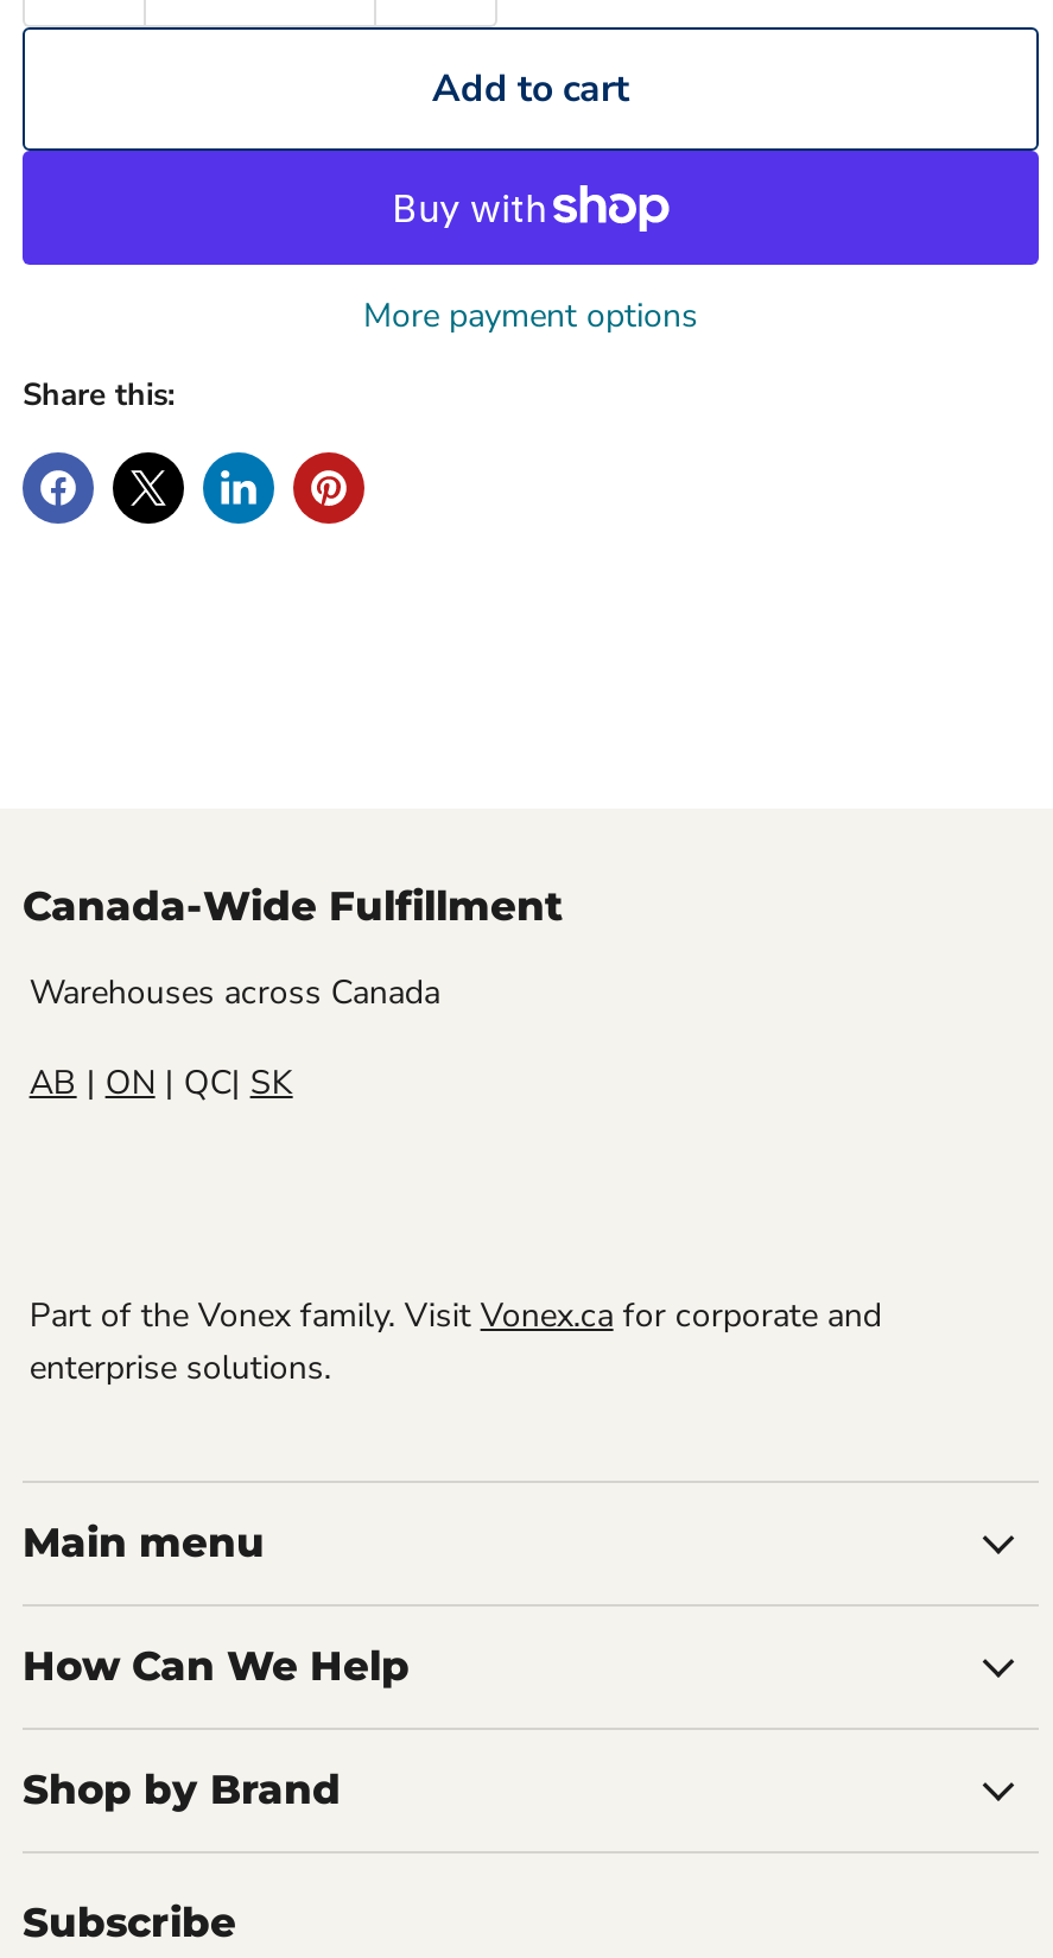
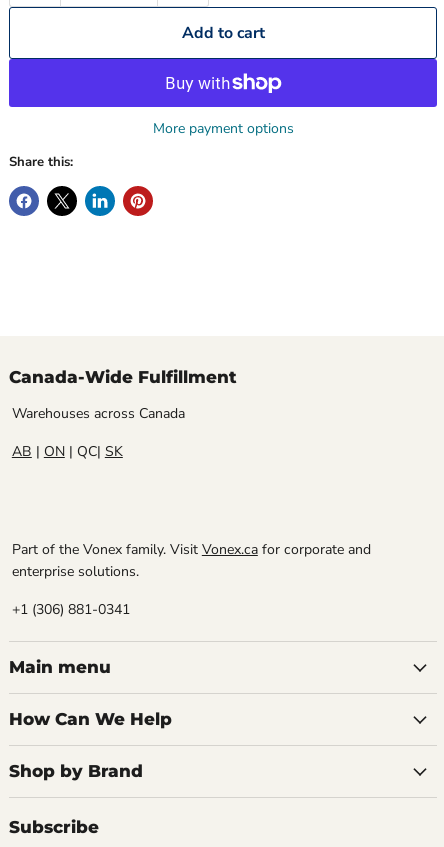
+ +1 (306) 881-0341
